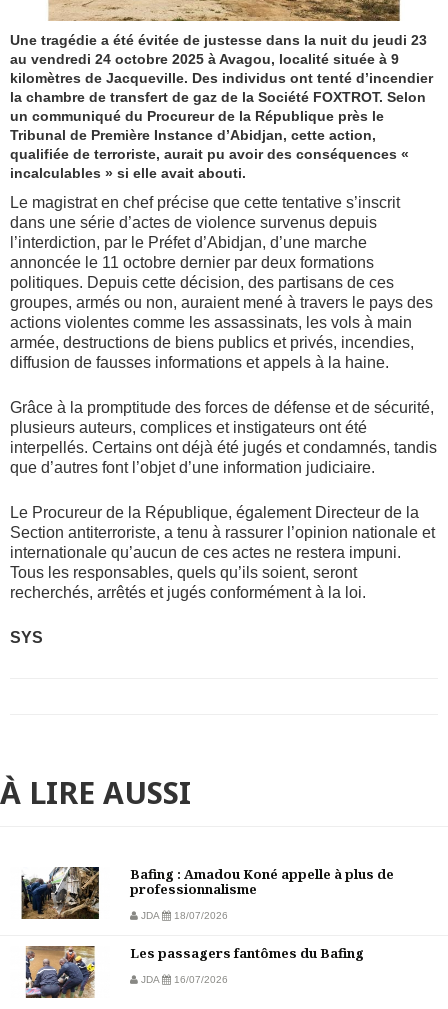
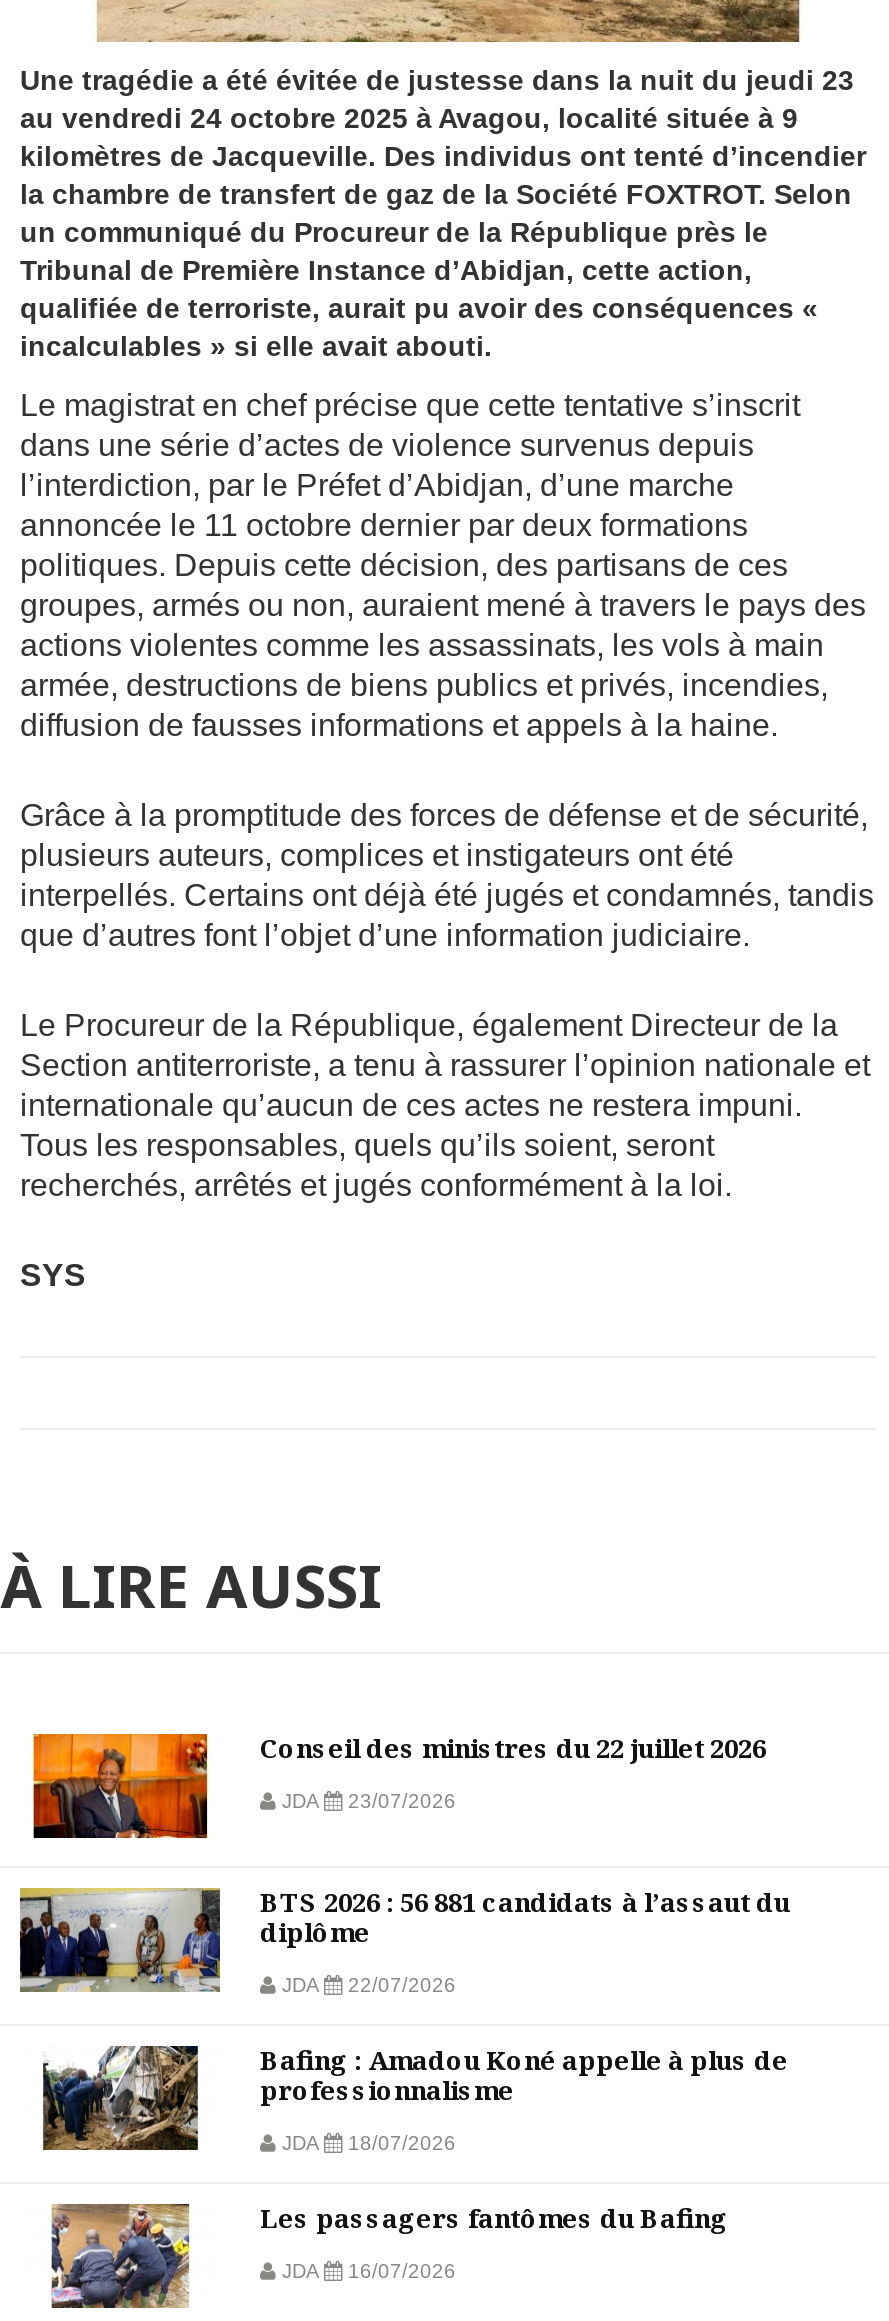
+ [image]

+ [image]
+ Conseil des ministres du 22 juillet 2026
+ JDA
+ 23/07/2026
+ BTS 2026 : 56 881 candidats à l’assaut du
+ diplôme
+ JDA
+ 22/07/2026
